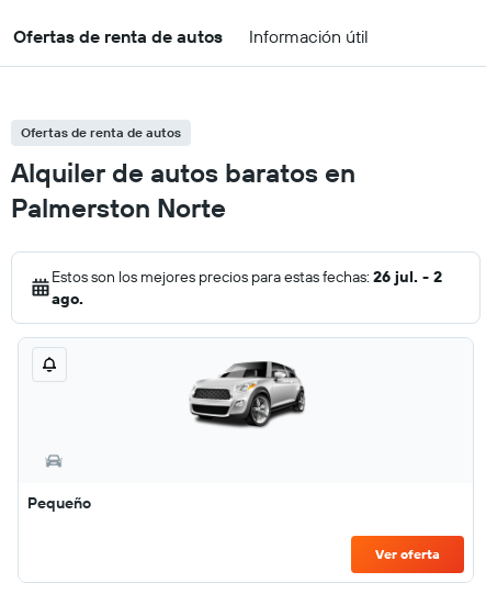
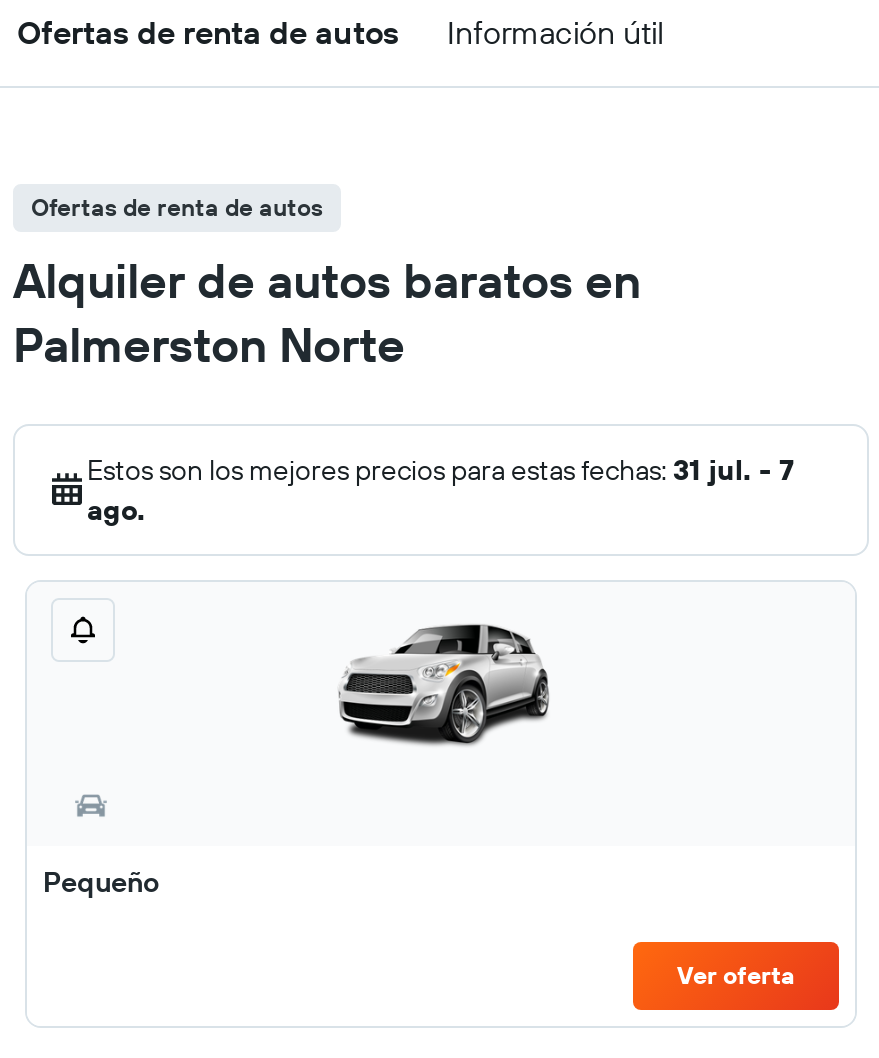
- Estos son los mejores precios para estas fechas: 26 jul. - 2
+ Estos son los mejores precios para estas fechas: 31 jul. - 7
